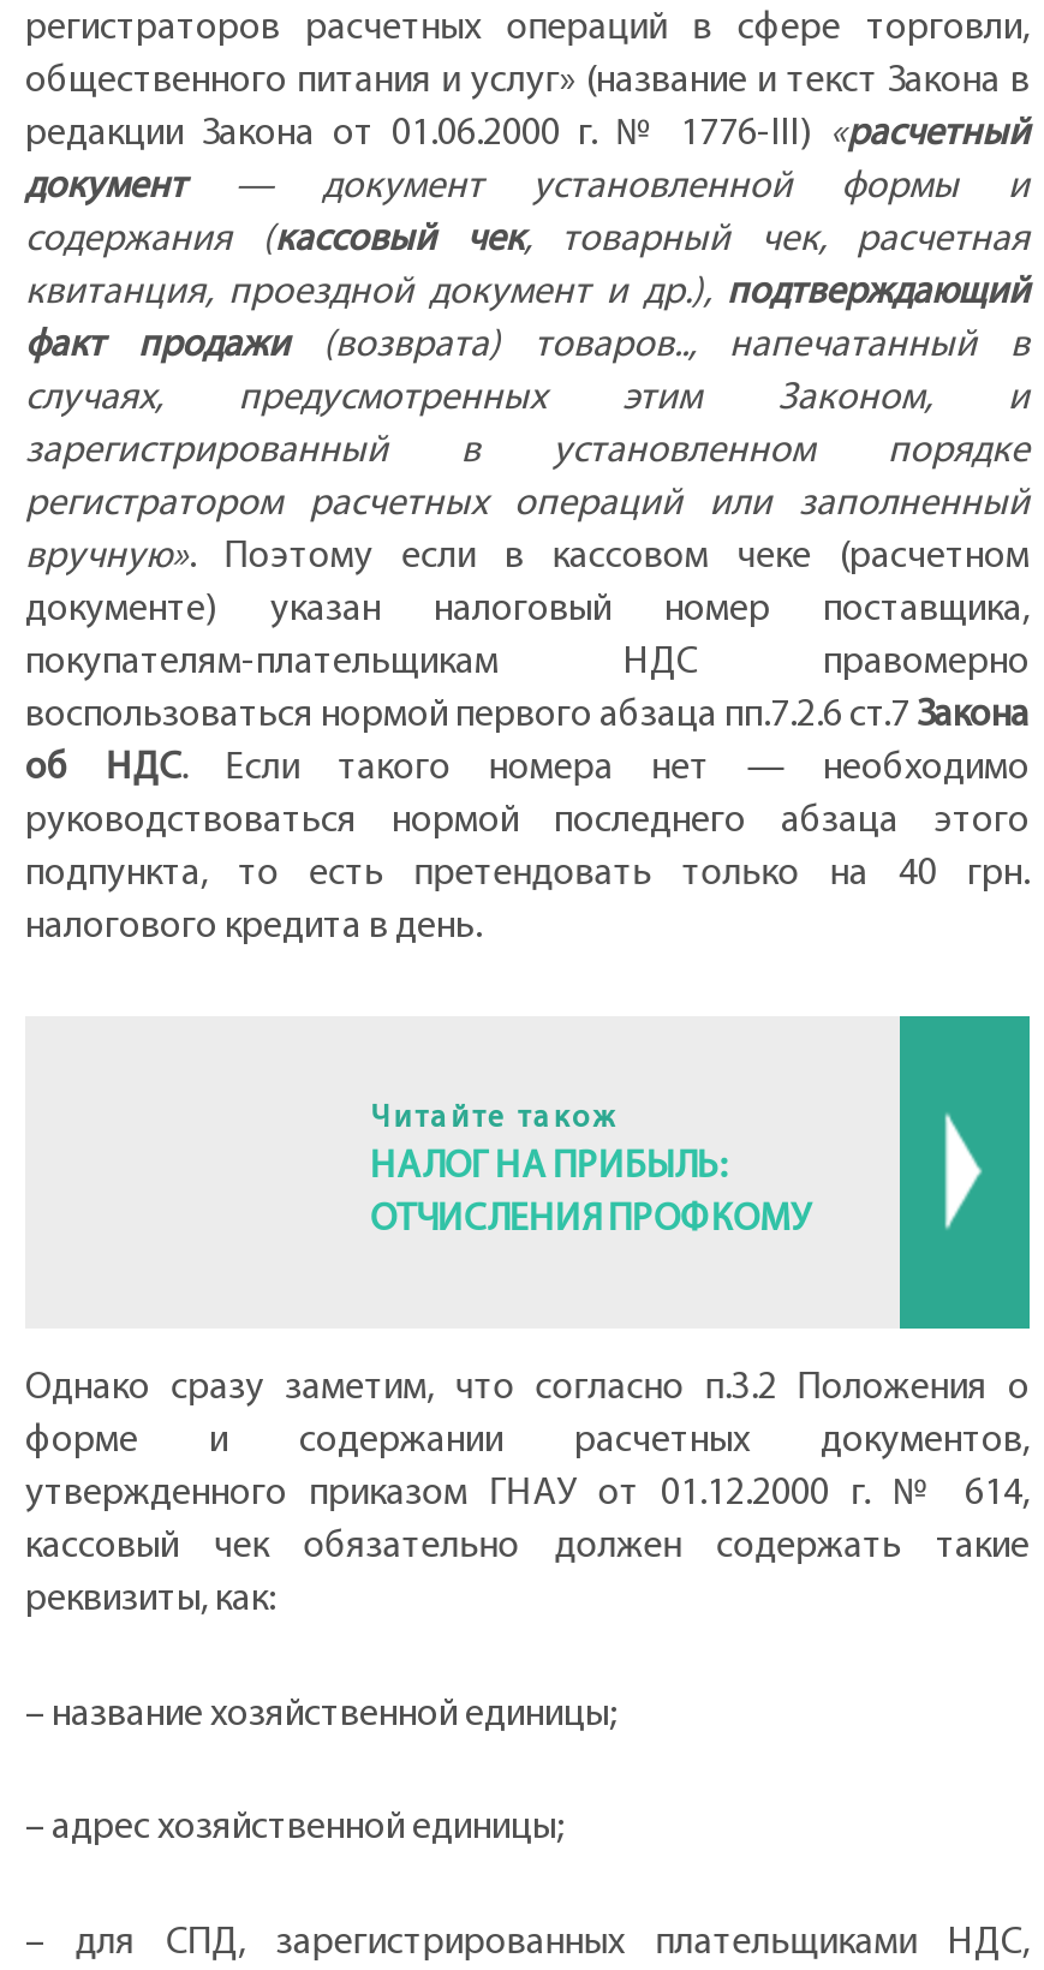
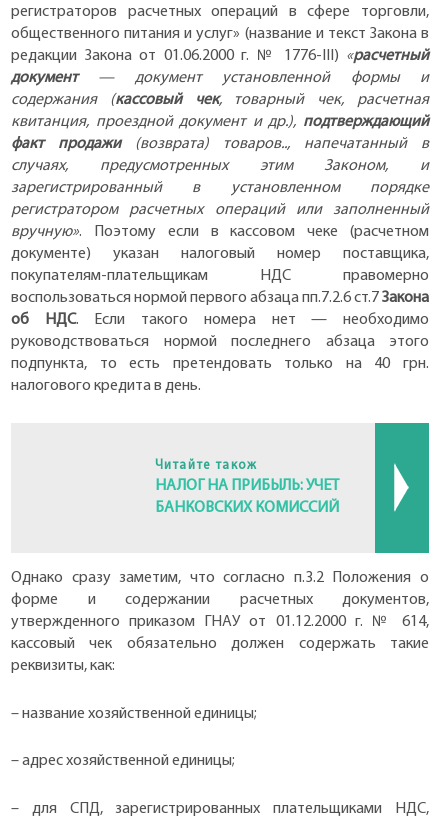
- НАЛОГ НА ПРИБЫЛЬ:
- ОТЧИСЛЕНИЯ ПРОФКОМУ
+ НАЛОГ НА ПРИБЫЛЬ: УЧЕТ
+ БАНКОВСКИХ КОМИССИЙ
